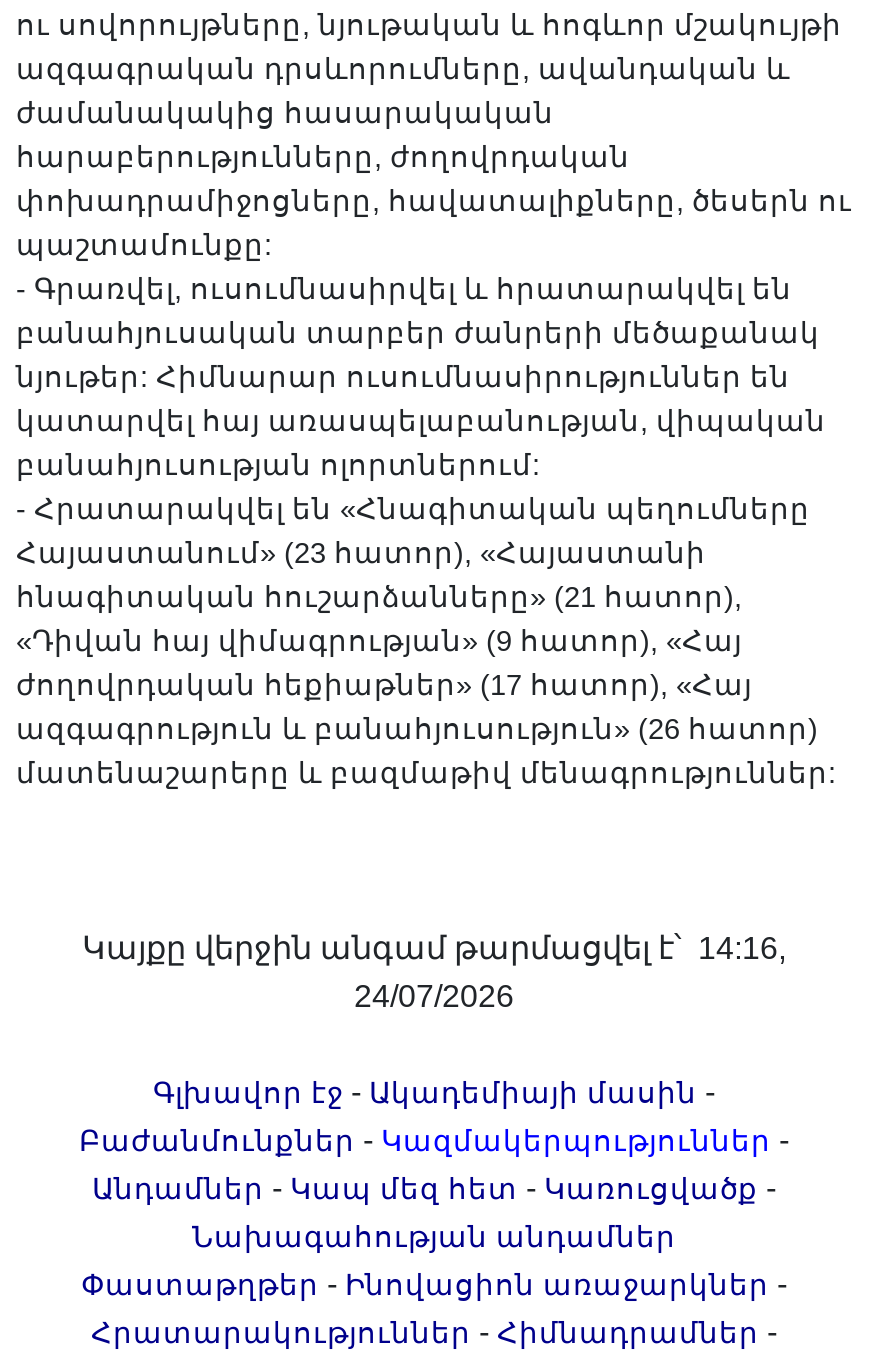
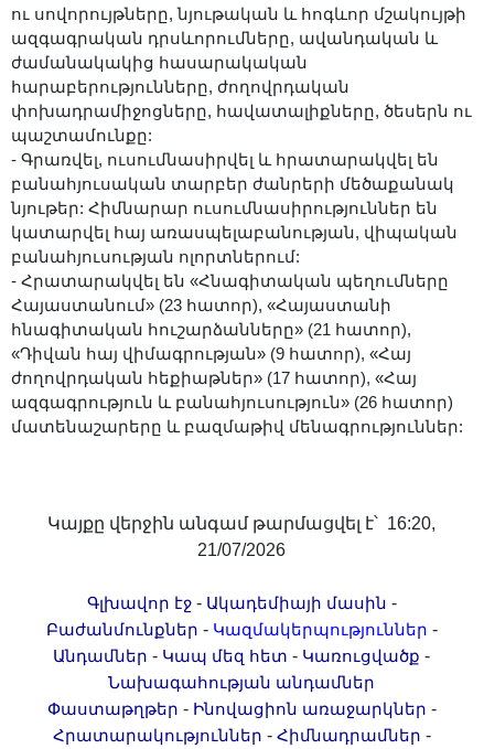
- Կայքը վերջին անգամ թարմացվել է՝ 14:16,
+ Կայքը վերջին անգամ թարմացվել է՝ 16:20,

- 24/07/2026
+ 21/07/2026
